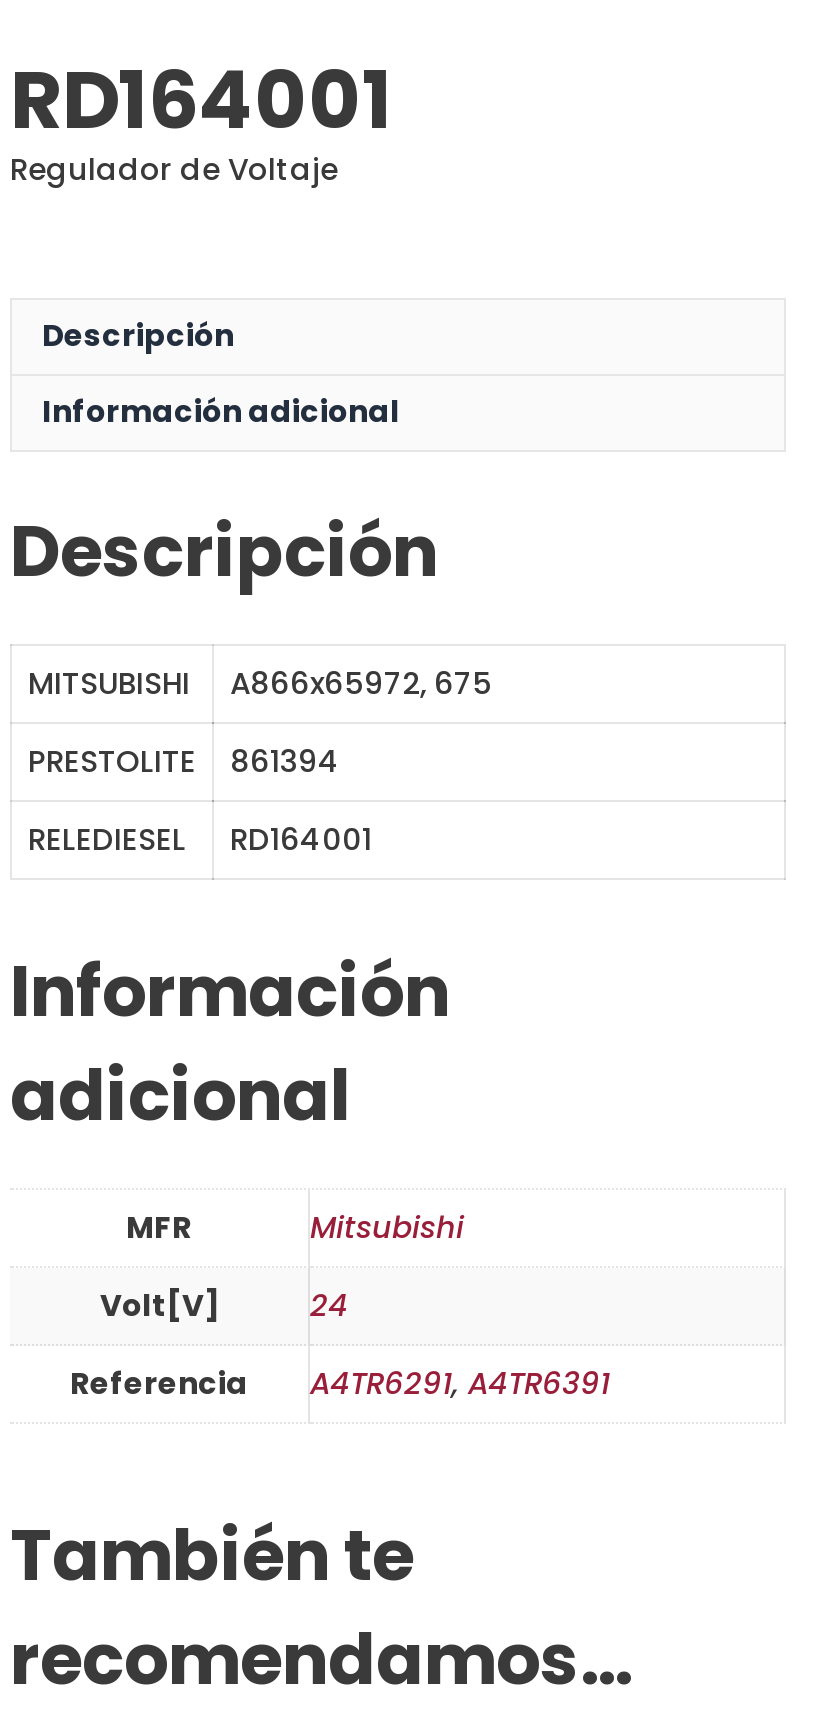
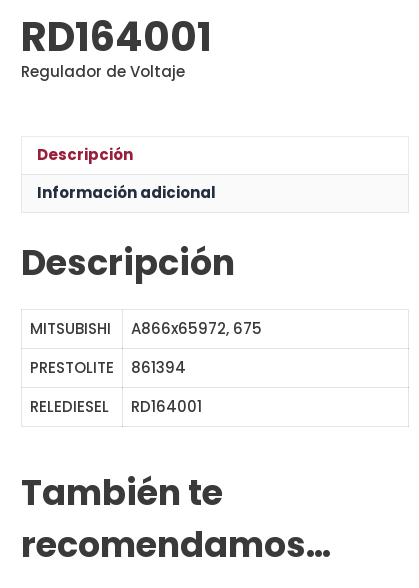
- Información
- adicional
- MFR
- Mitsubishi
- Volt[V]
- 24
- Referencia
- A4TR6291, A4TR6391
